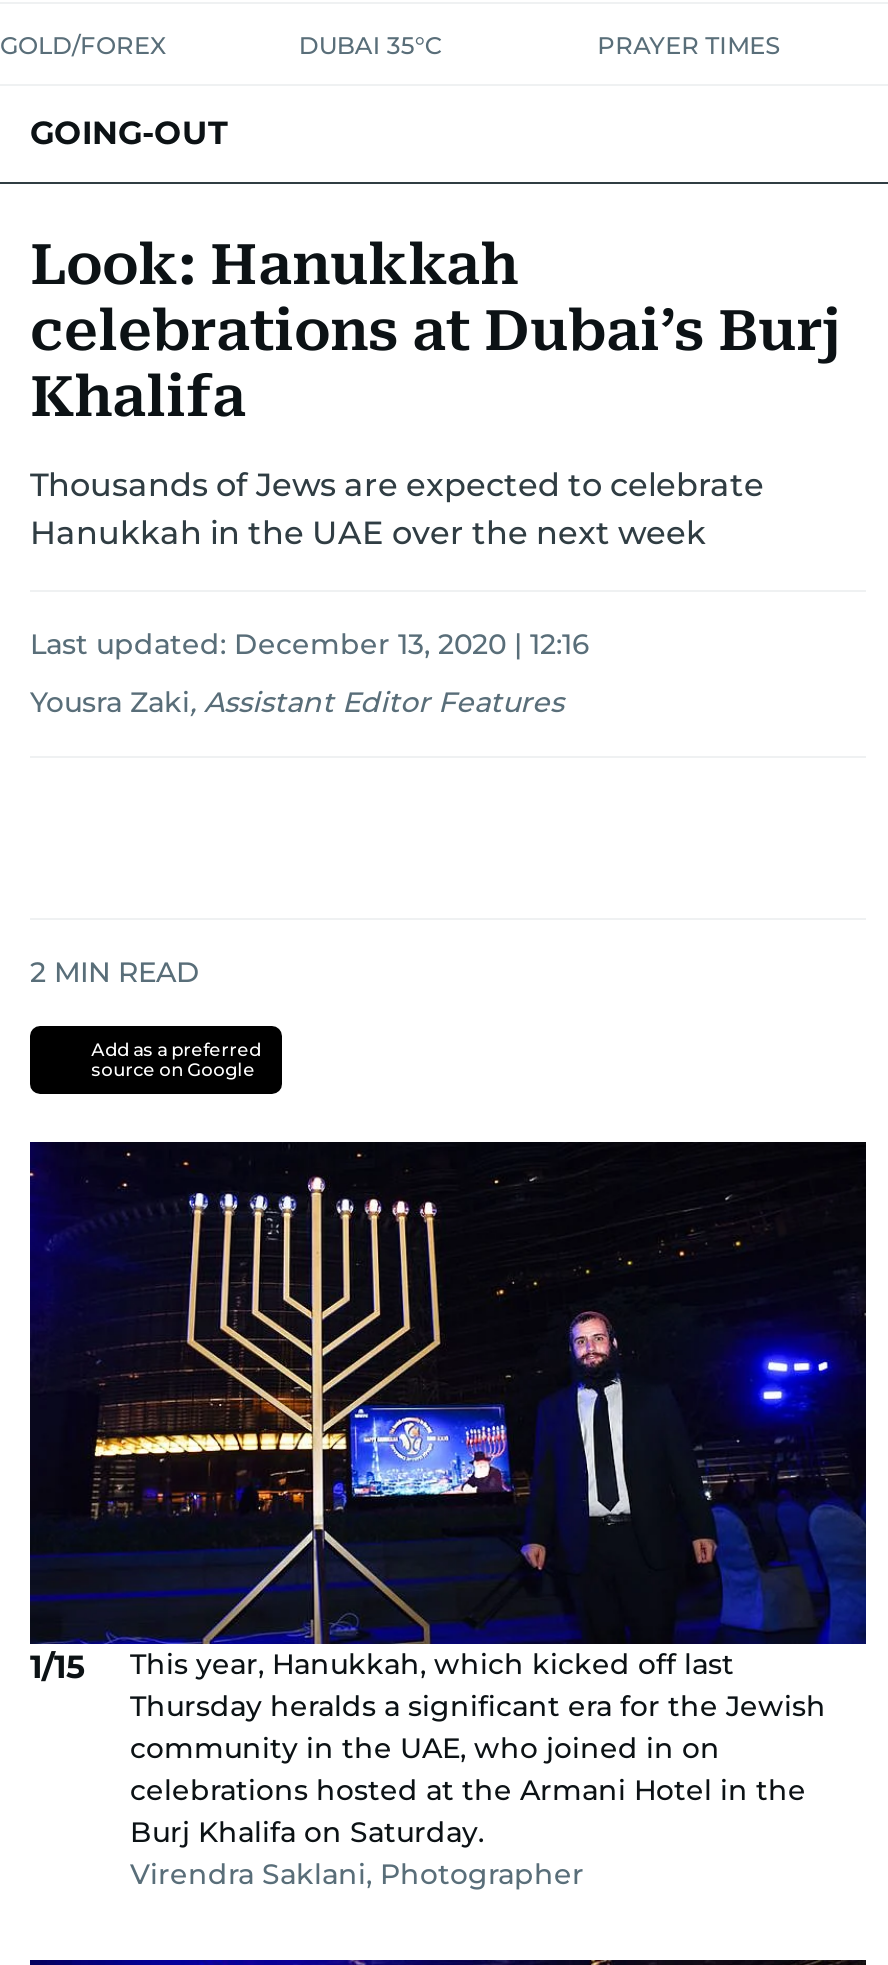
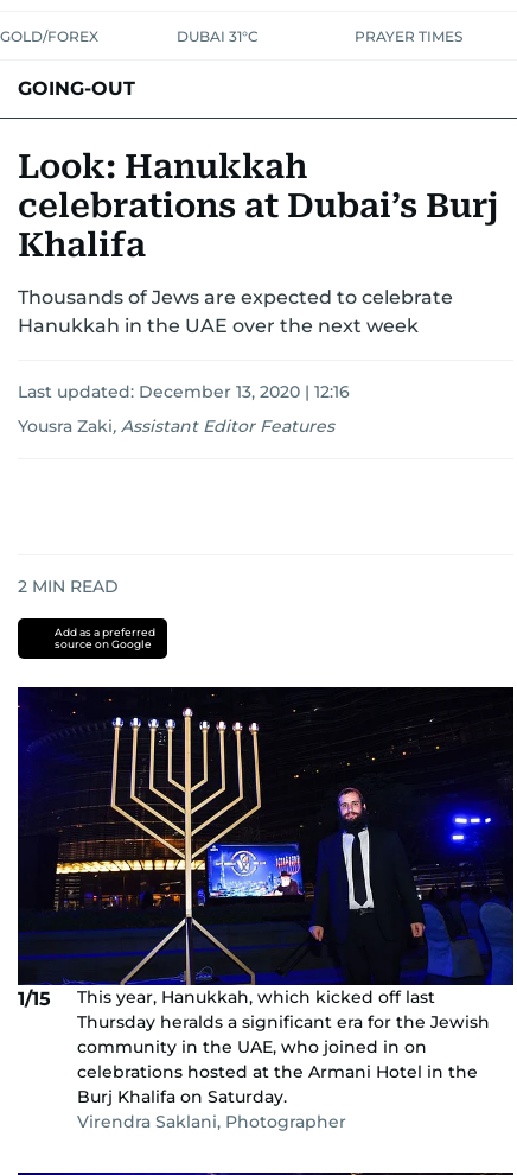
- DUBAI 35°C
+ DUBAI 31°C
